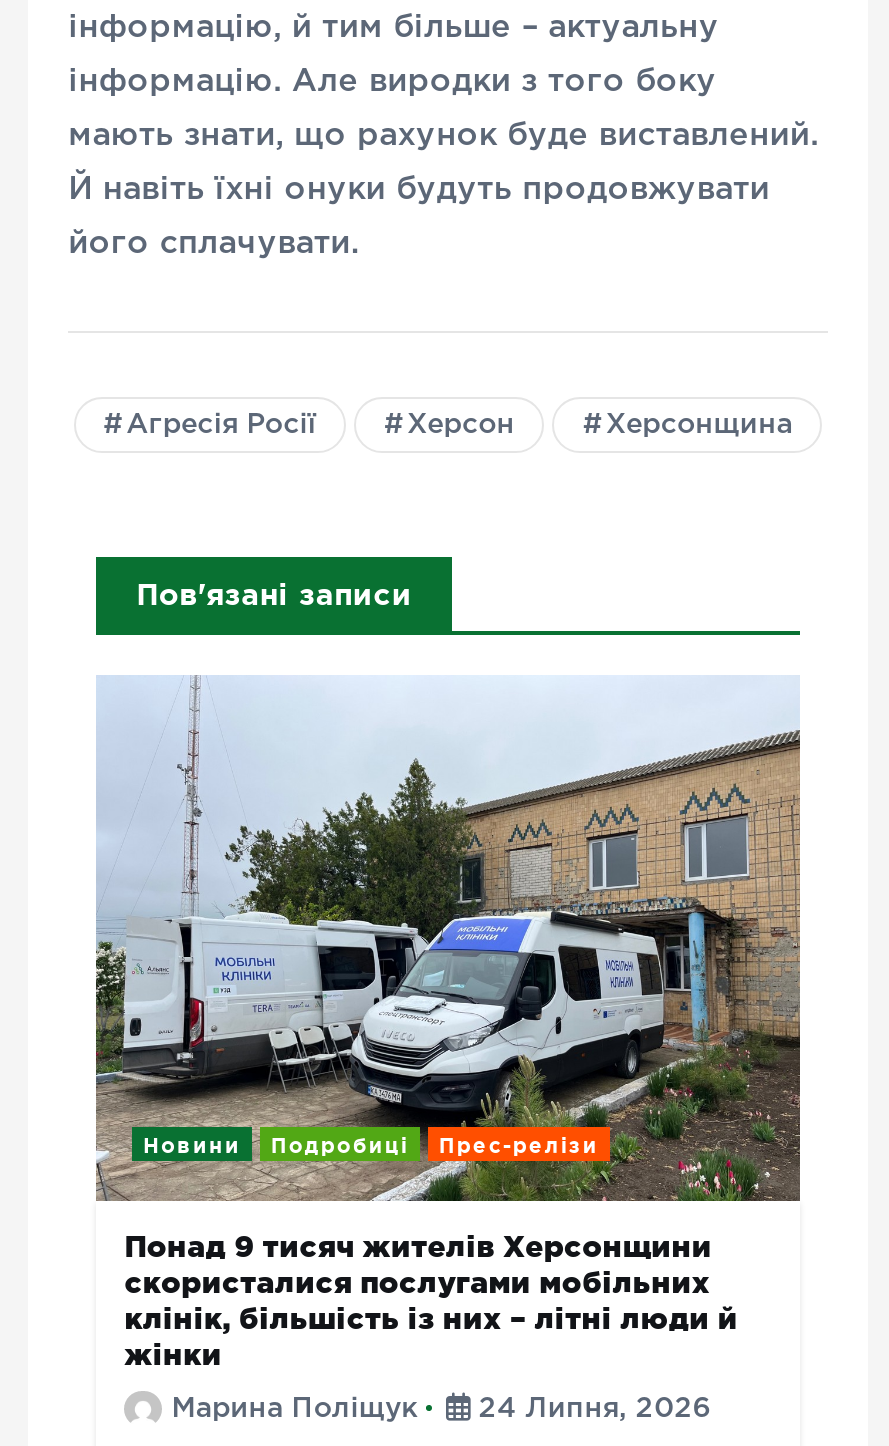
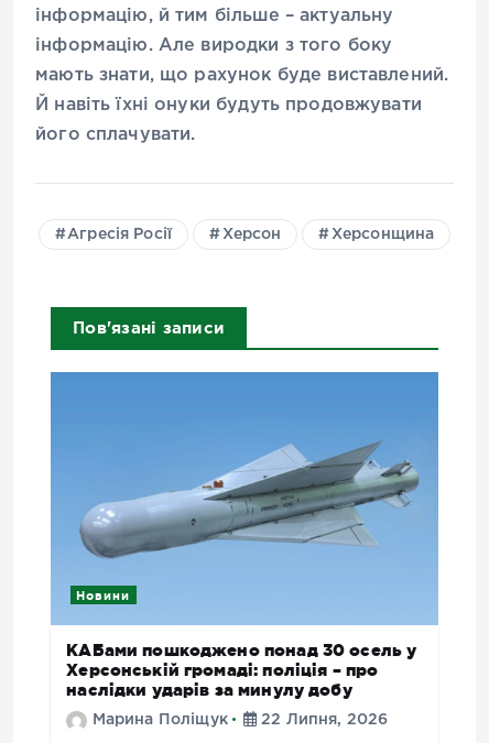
- [image]
- Подробиці
- Прес-релізи
- Понад 9 тисяч жителів Херсонщини
- скористалися послугами мобільних
- клінік, більшість із них – літні люди й
- жінки
+ [image]
+ КАБами пошкоджено понад 30 осель у
+ Херсонській громаді: поліція – про
+ наслідки ударів за минулу добу

- 24 Липня, 2026
+ 22 Липня, 2026
